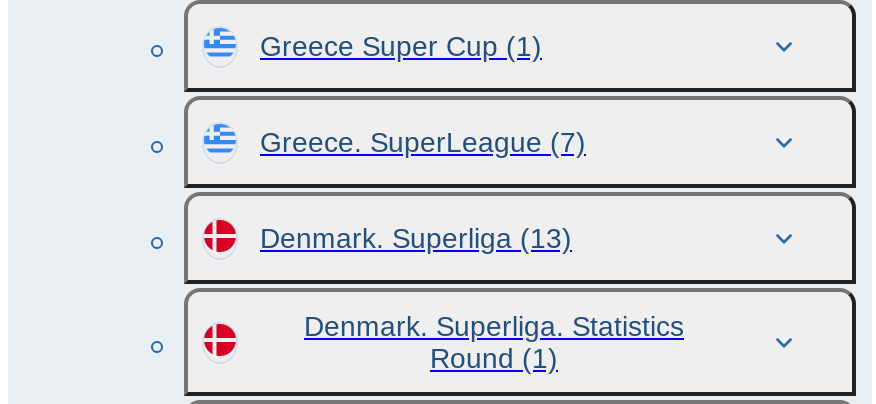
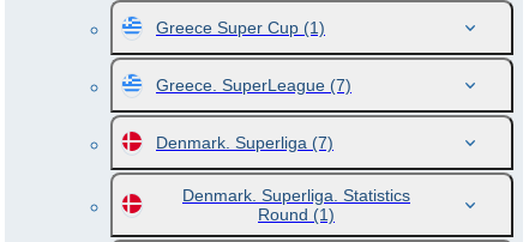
- Denmark. Superliga (13)
+ Denmark. Superliga (7)
